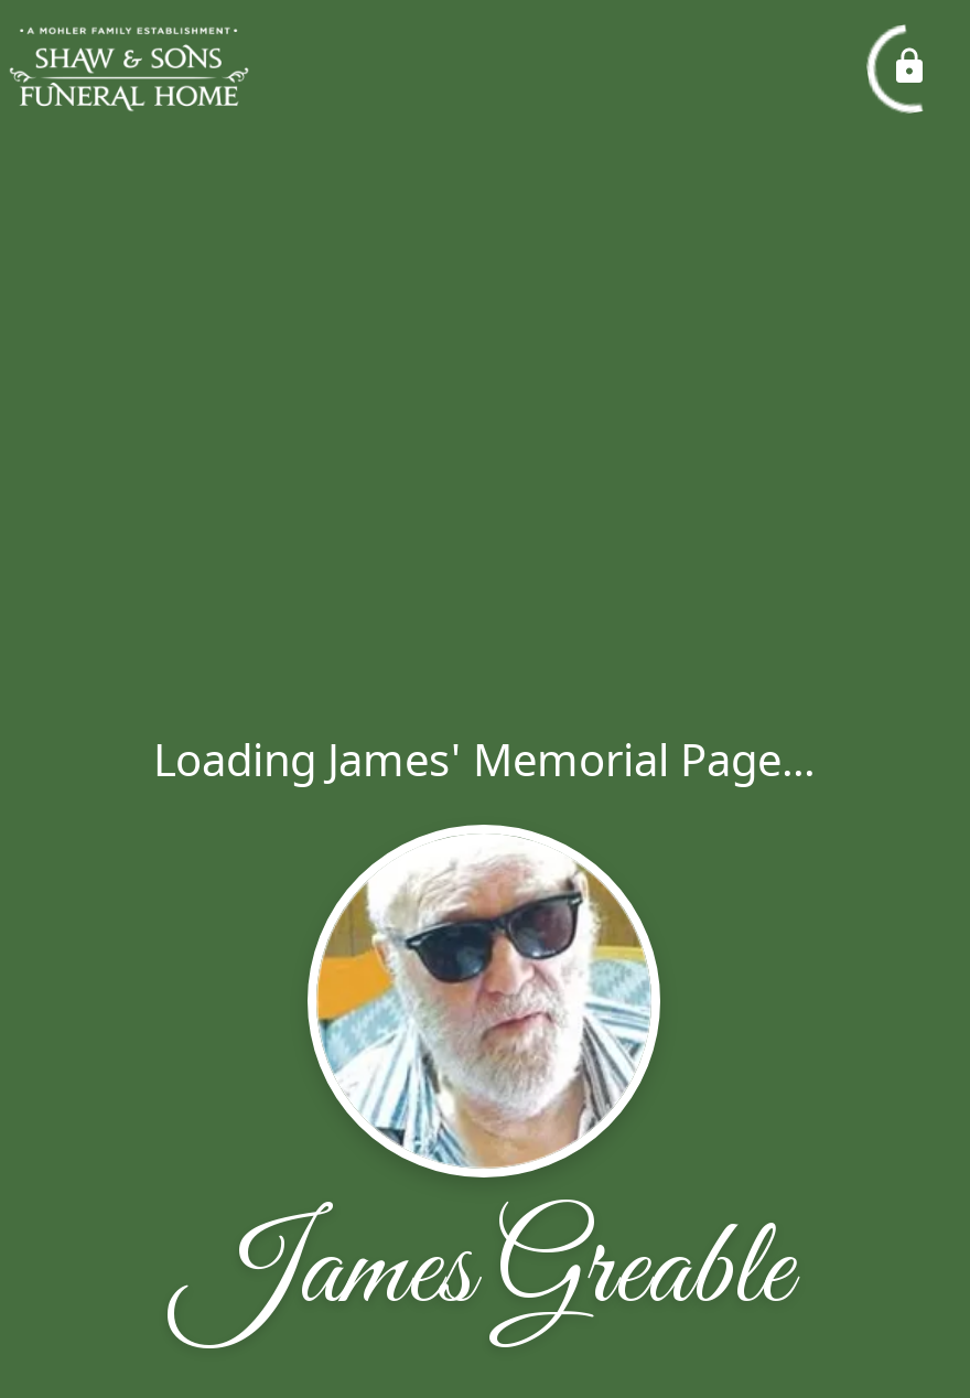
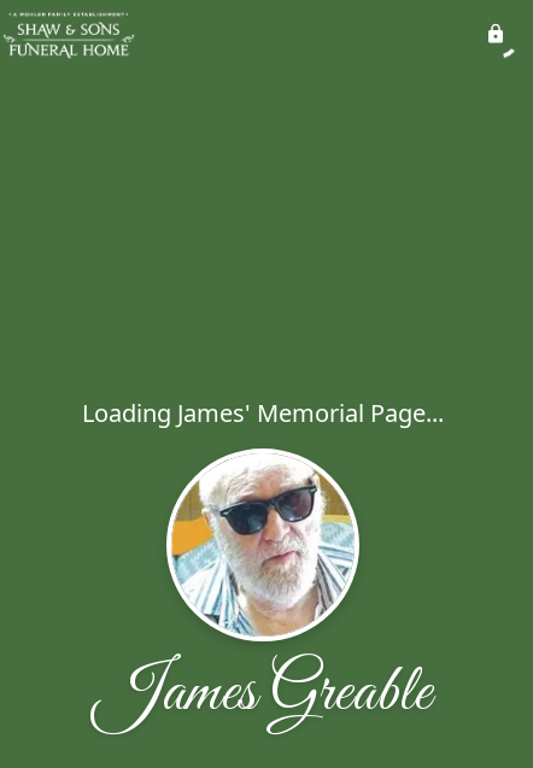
- [image]
+ [image]
